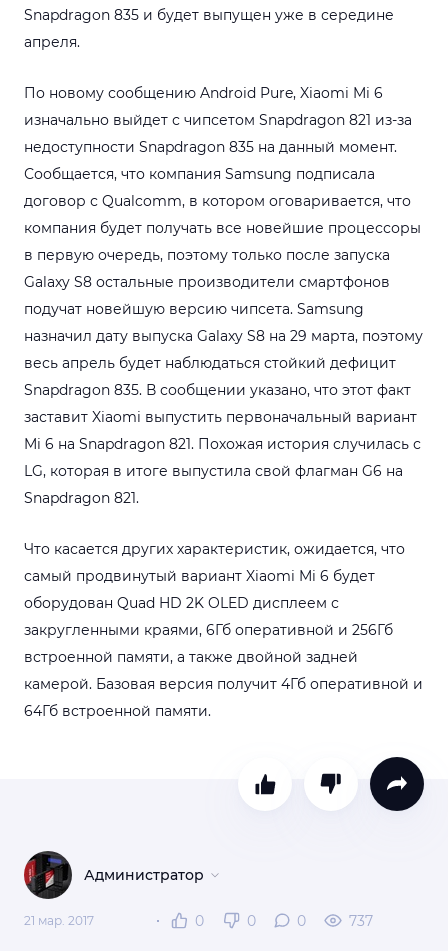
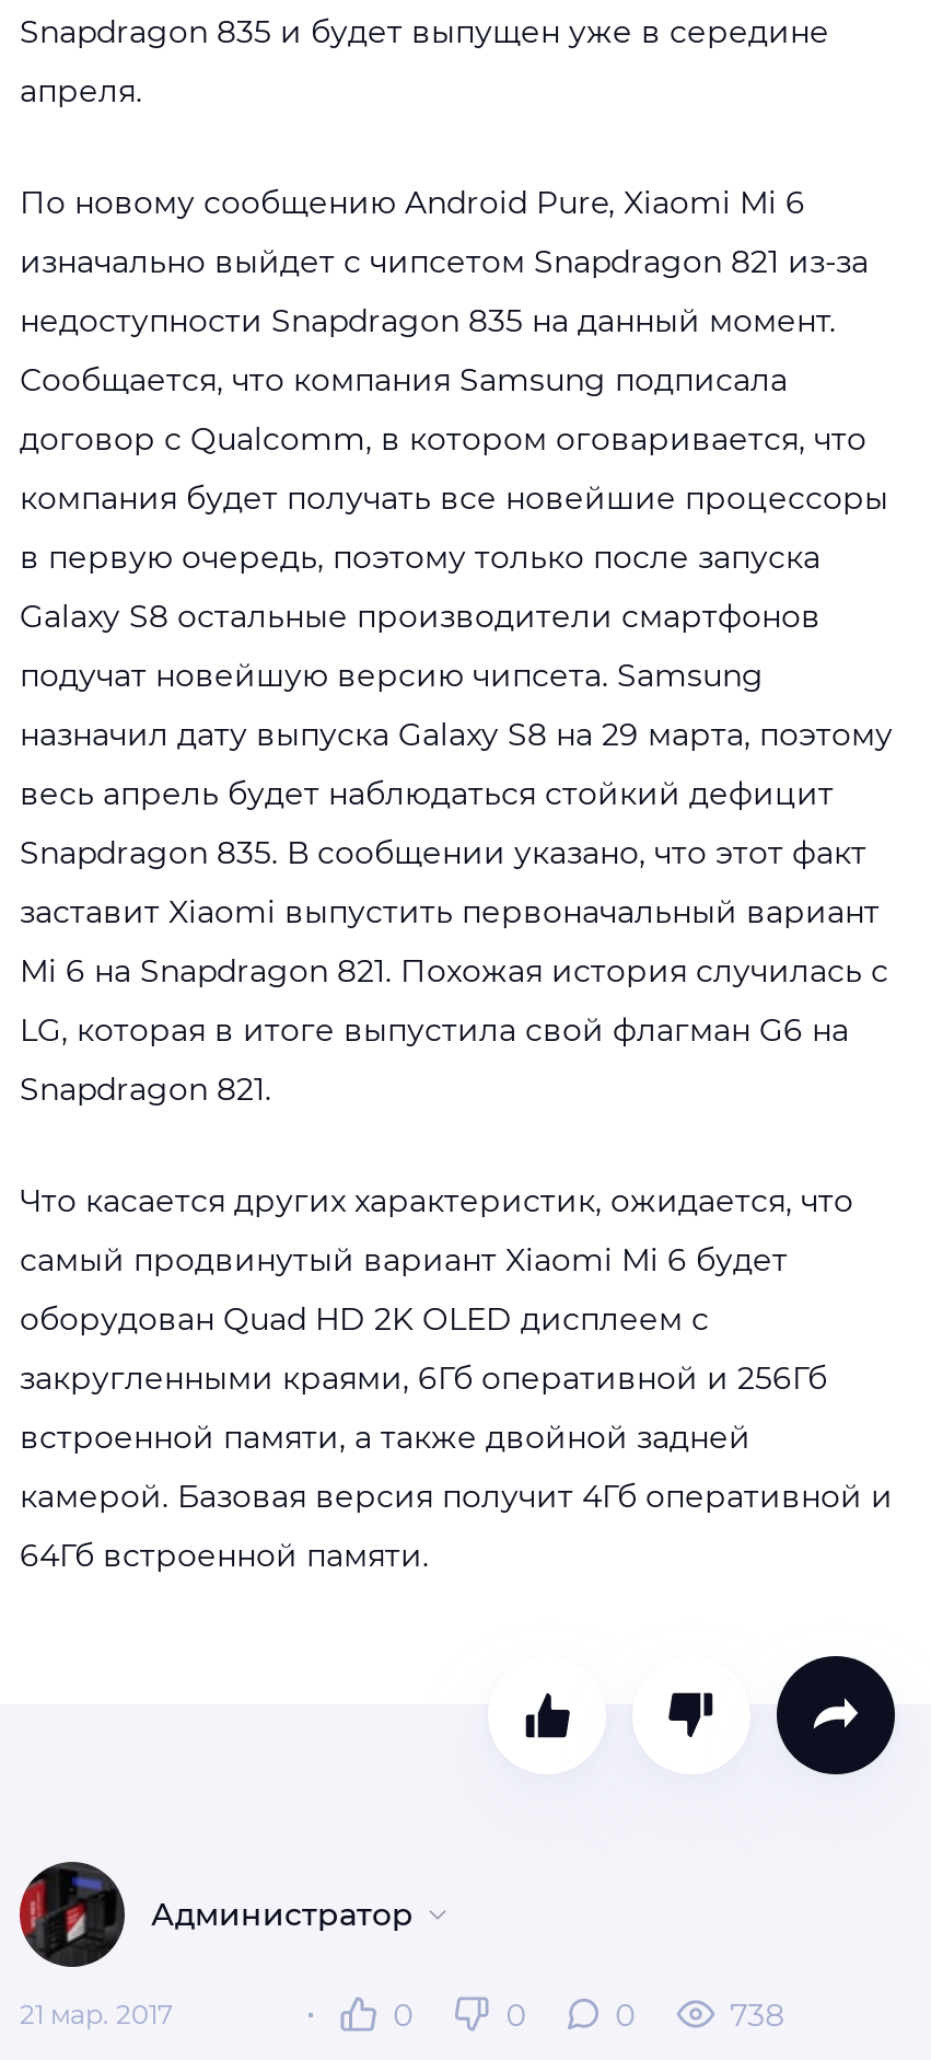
- 737
+ 738
